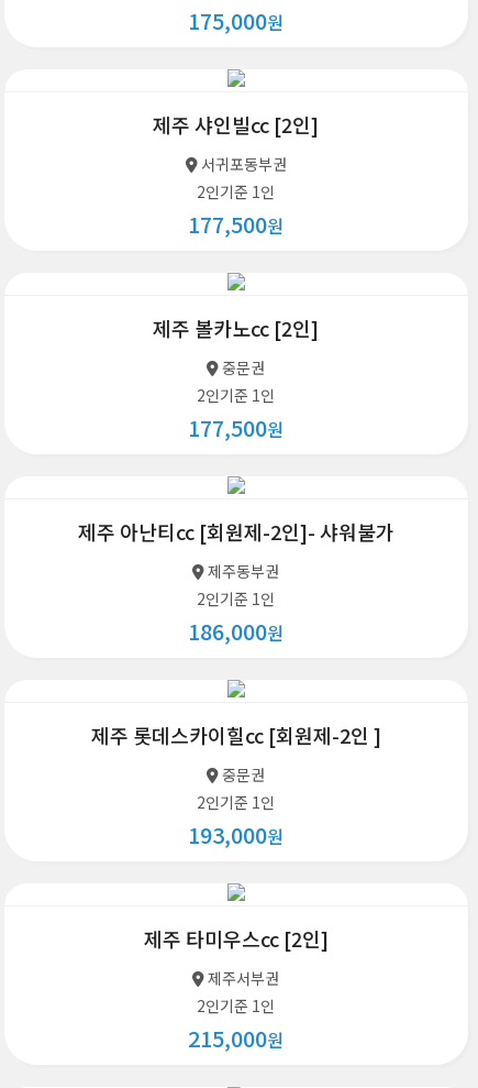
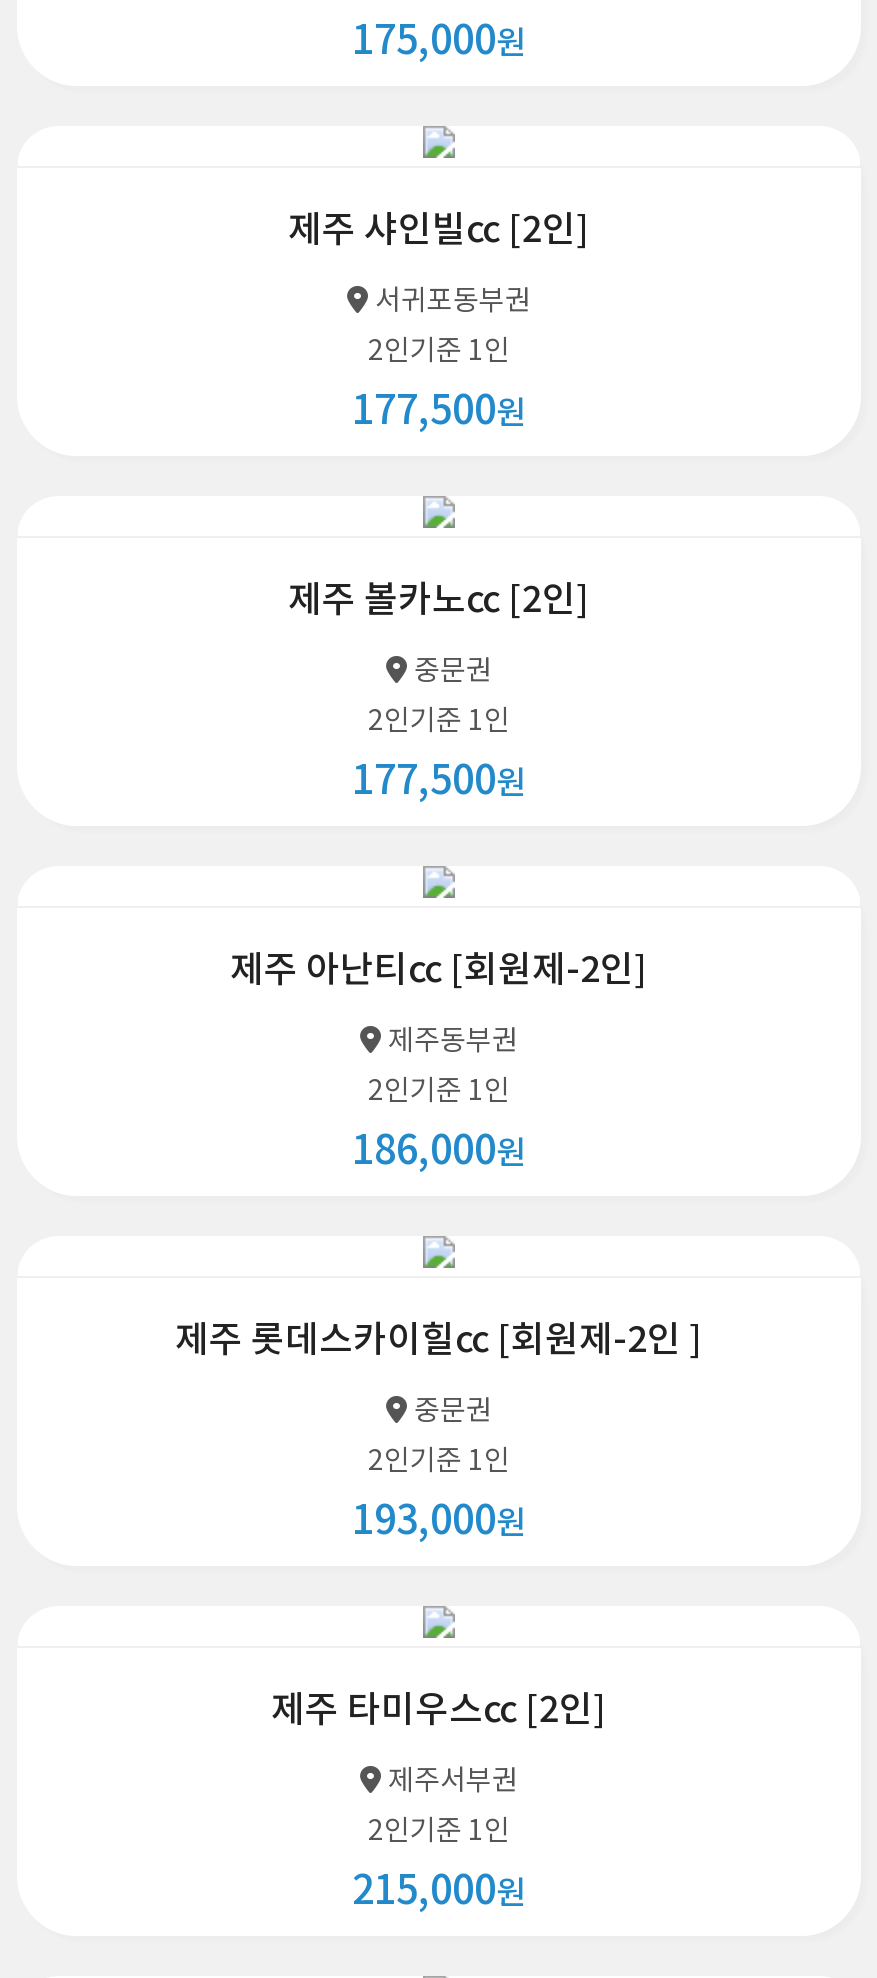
- 제주 아난티cc [회원제-2인]- 샤워불가
+ 제주 아난티cc [회원제-2인]
